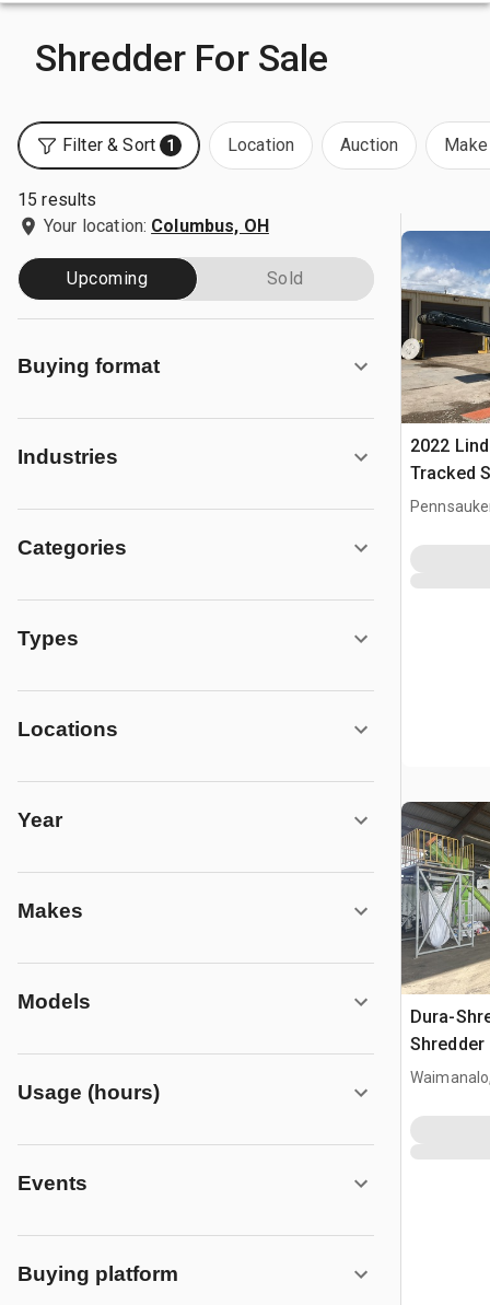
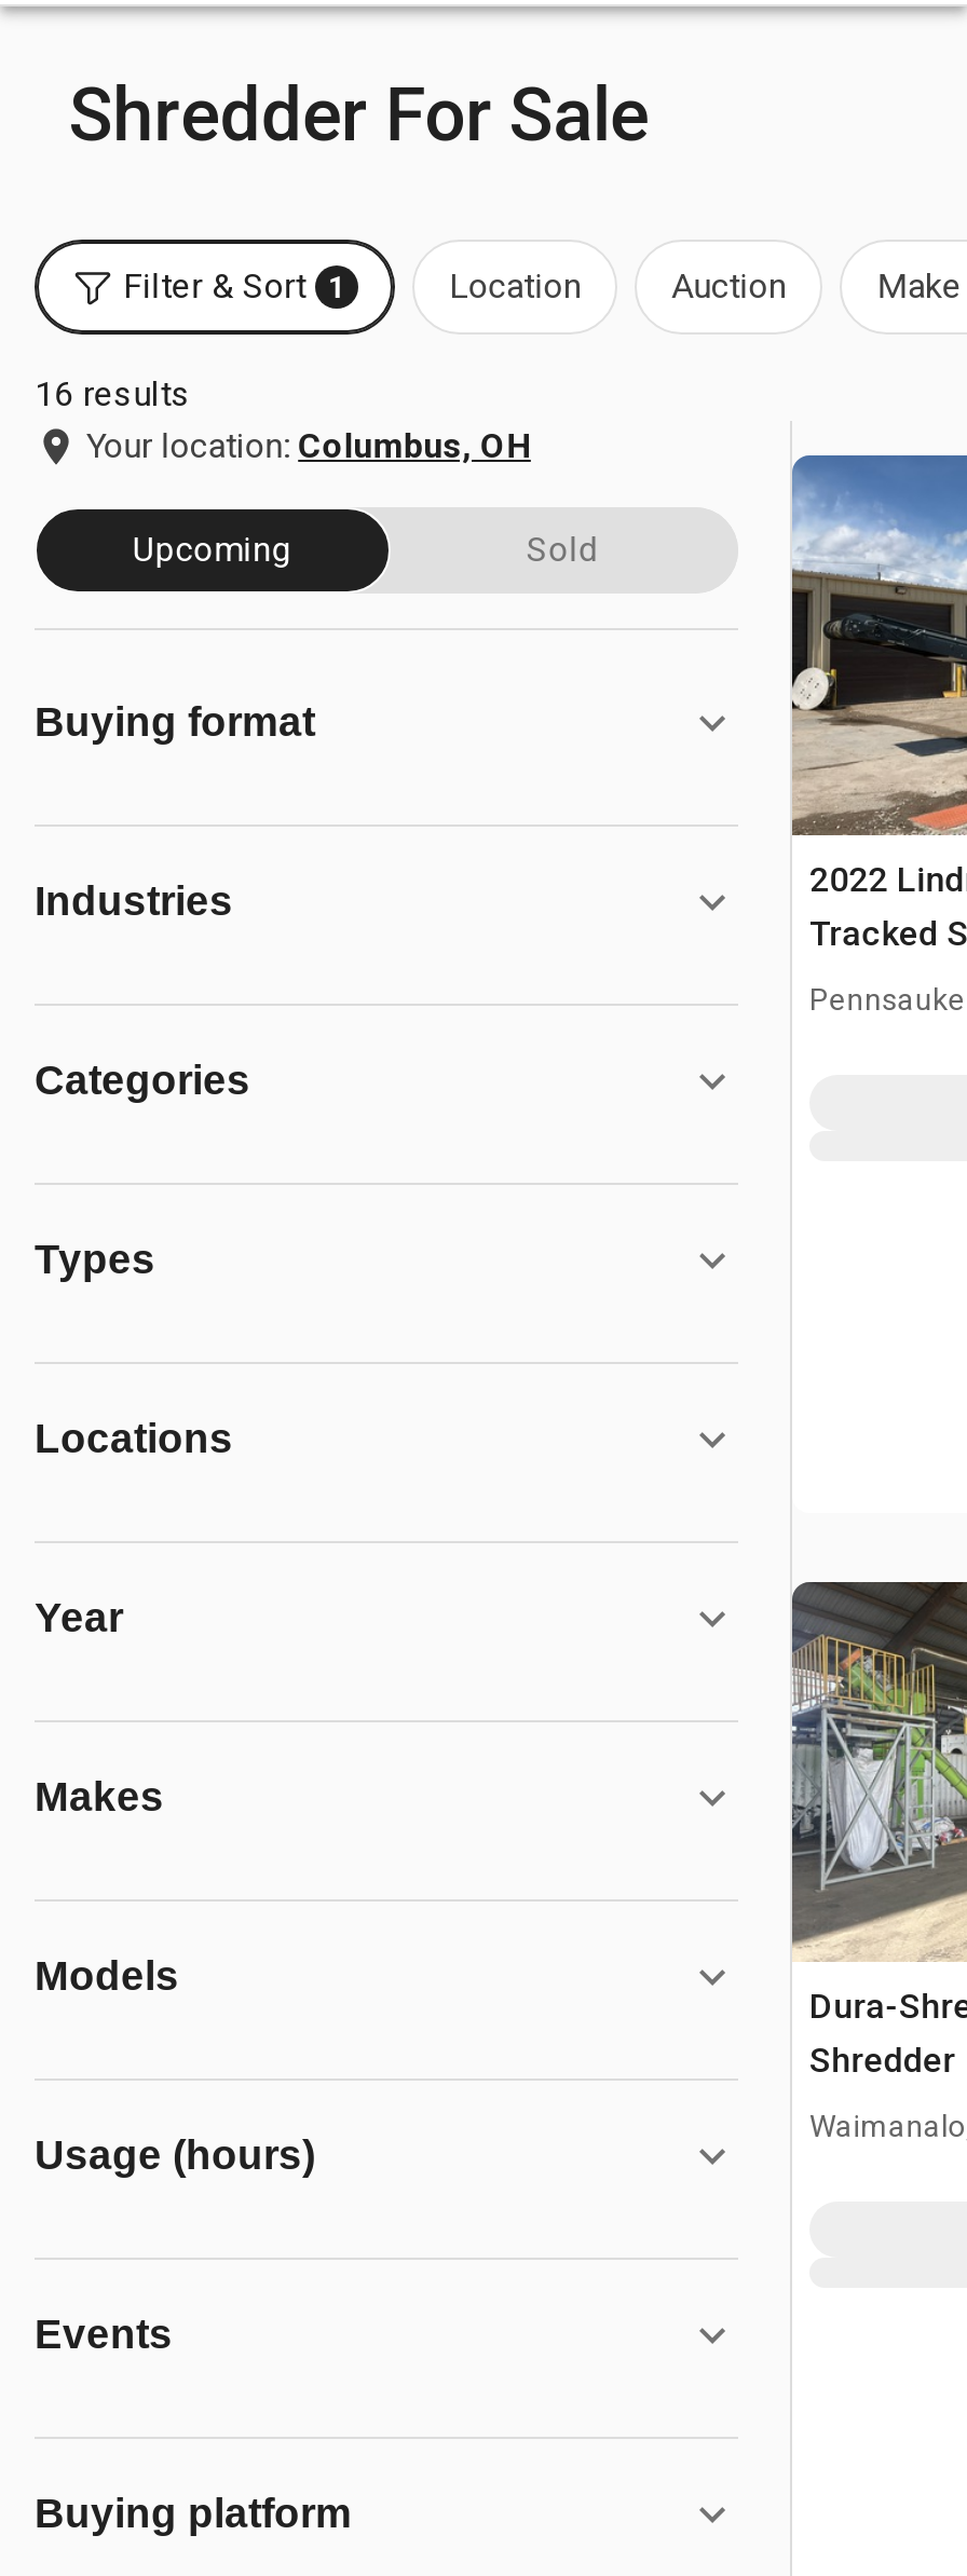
- 15 results
+ 16 results
